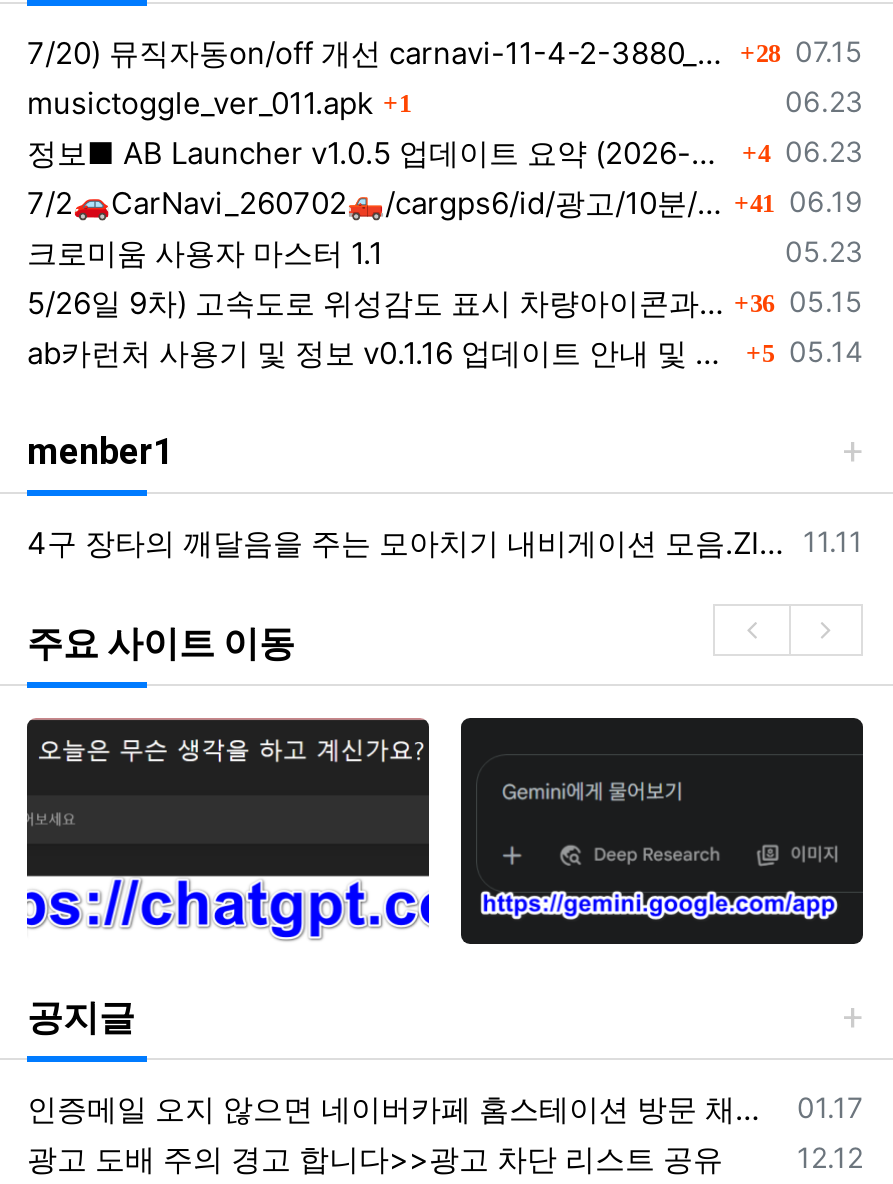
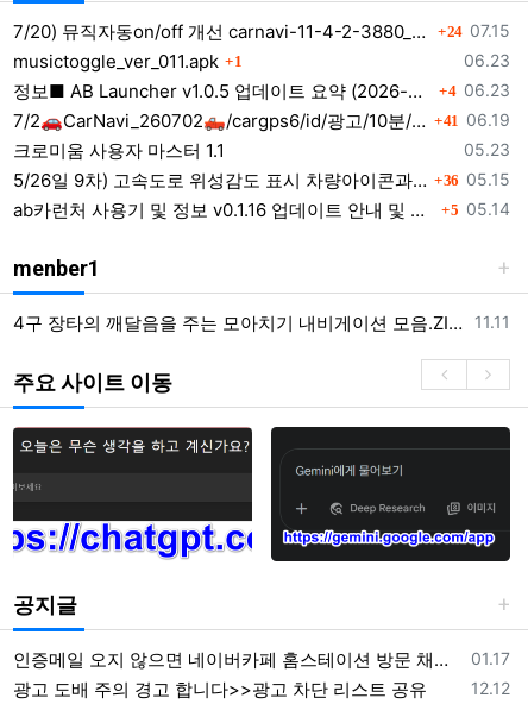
- 28
+ 24
